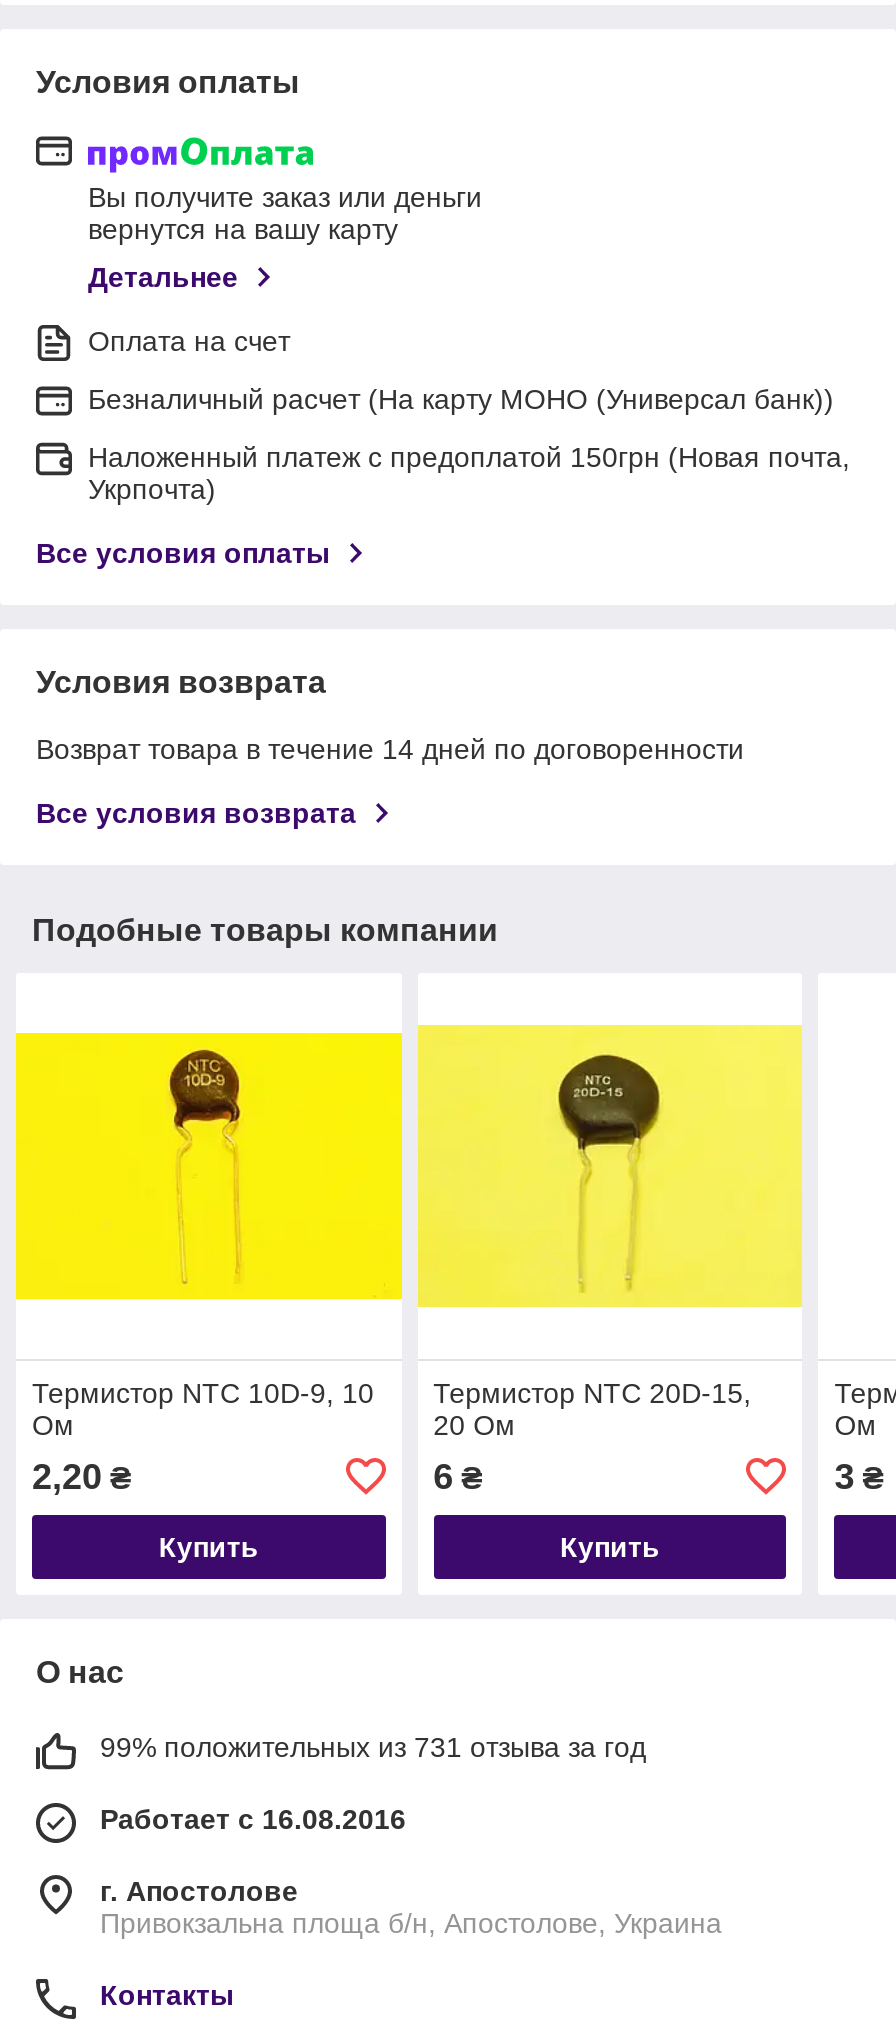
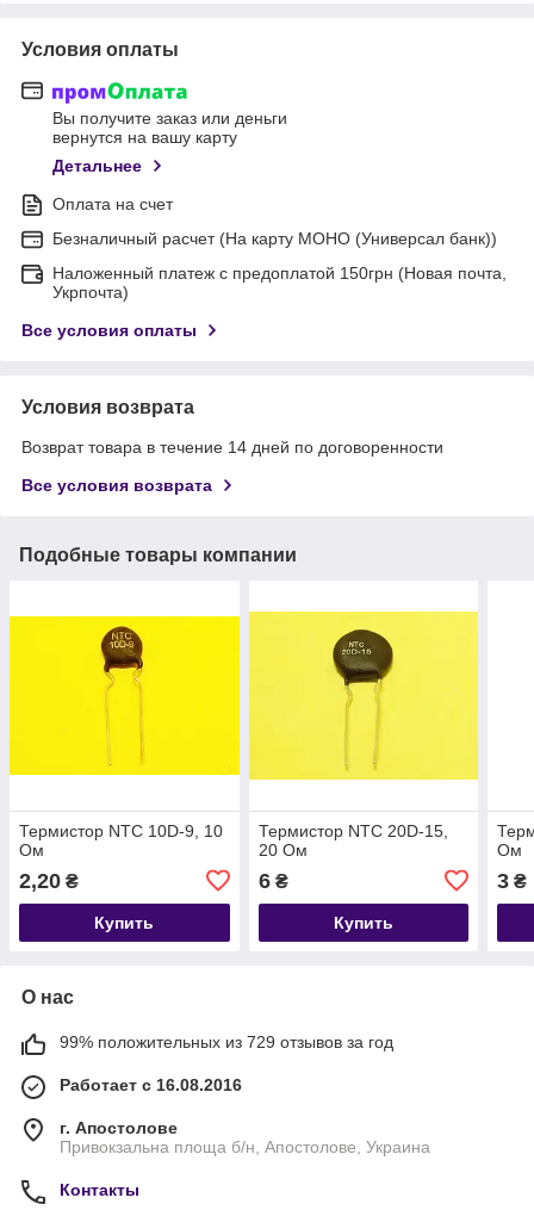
- 99% положительных из 731 отзыва за год
+ 99% положительных из 729 отзывов за год
